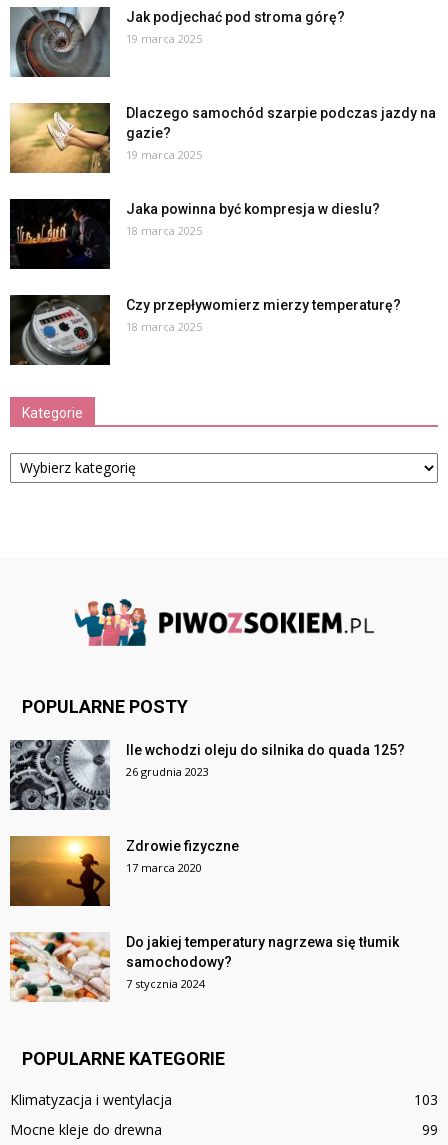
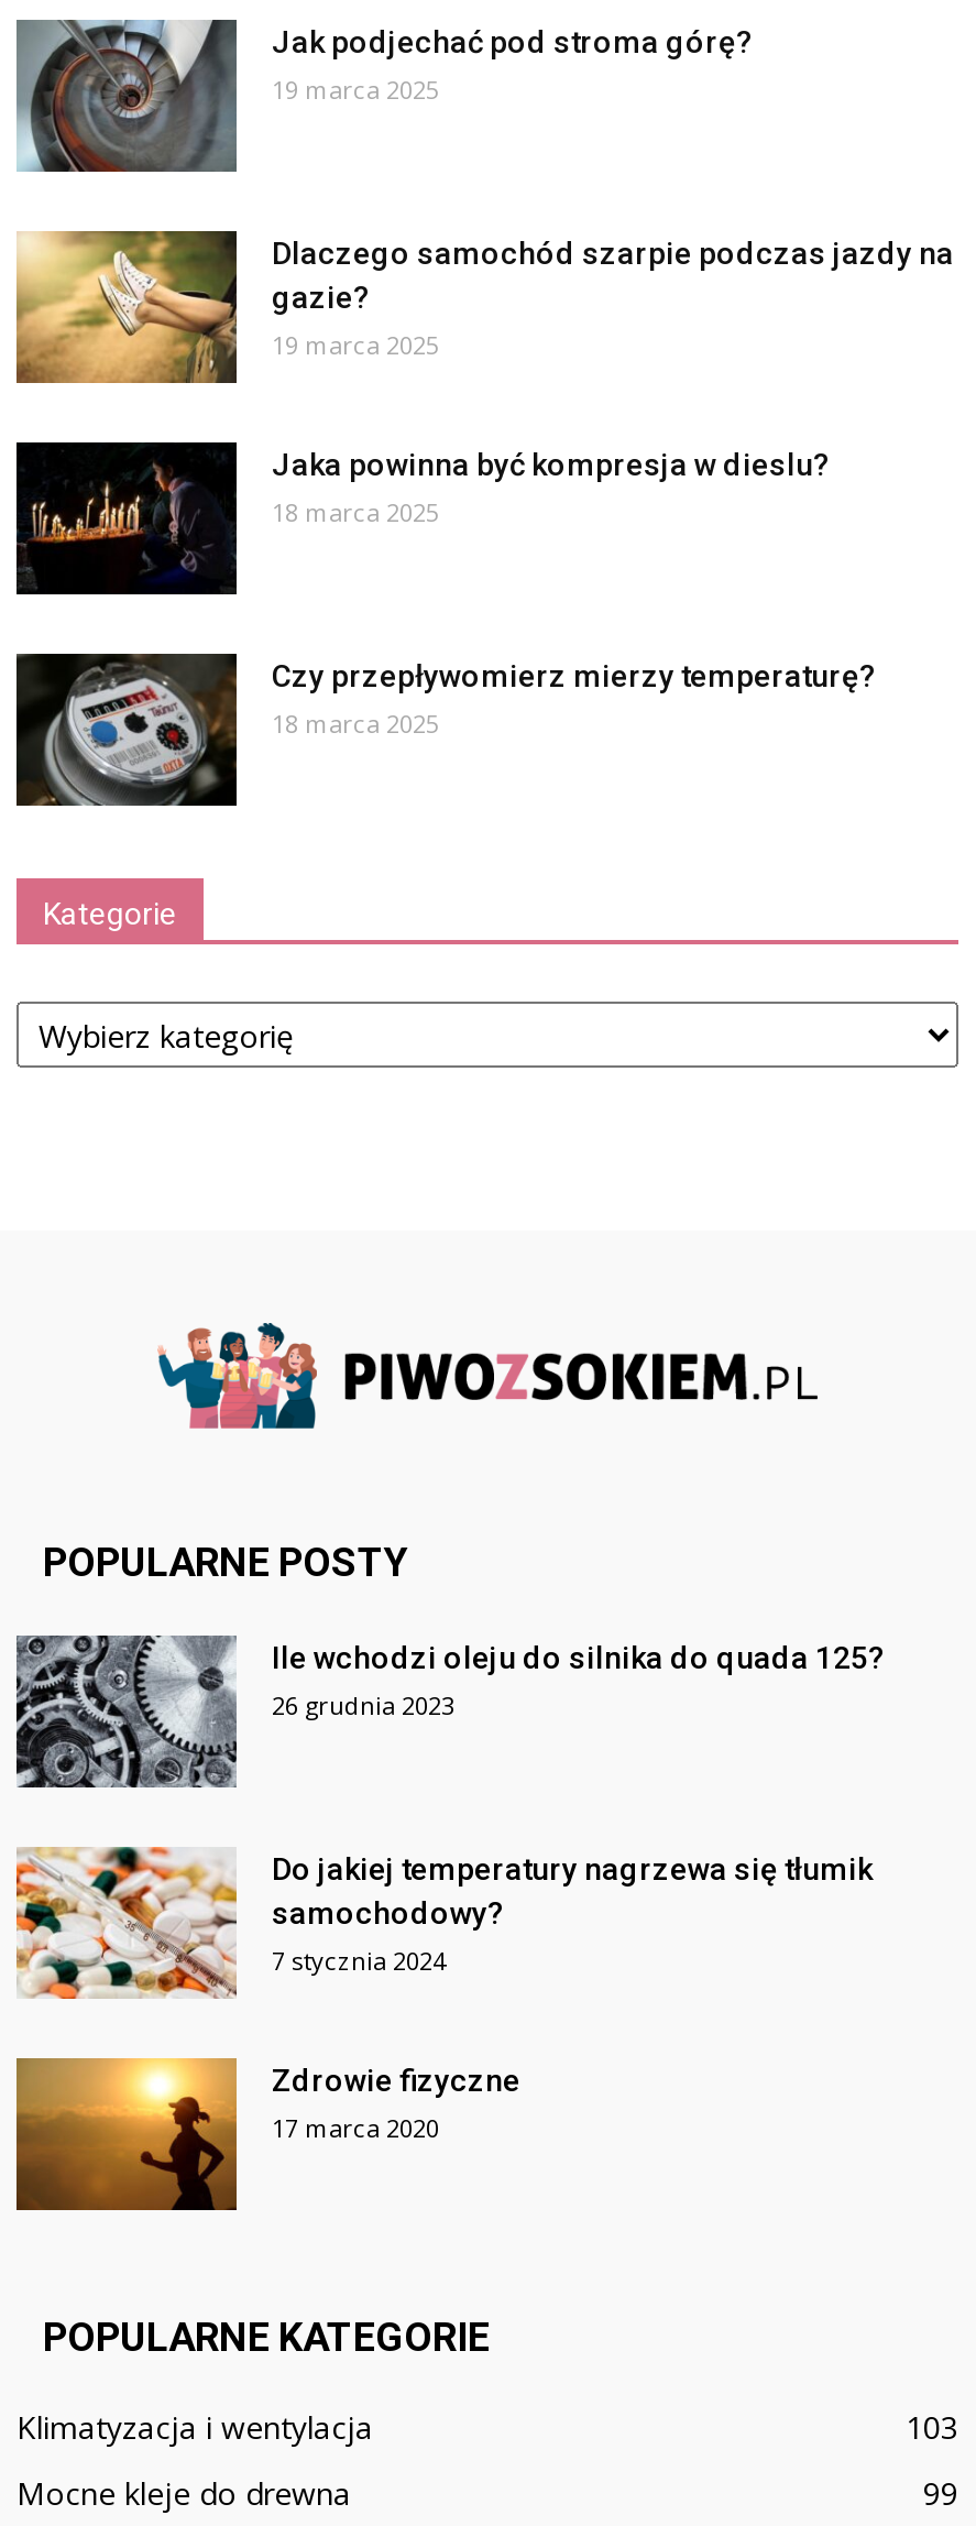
moved down: [image] | Zdrowie fizyczne | 17 marca 2020

moved up: [image] | Do jakiej temperatury nagrzewa się tłumik | samochodowy? | 7 stycznia 2024
